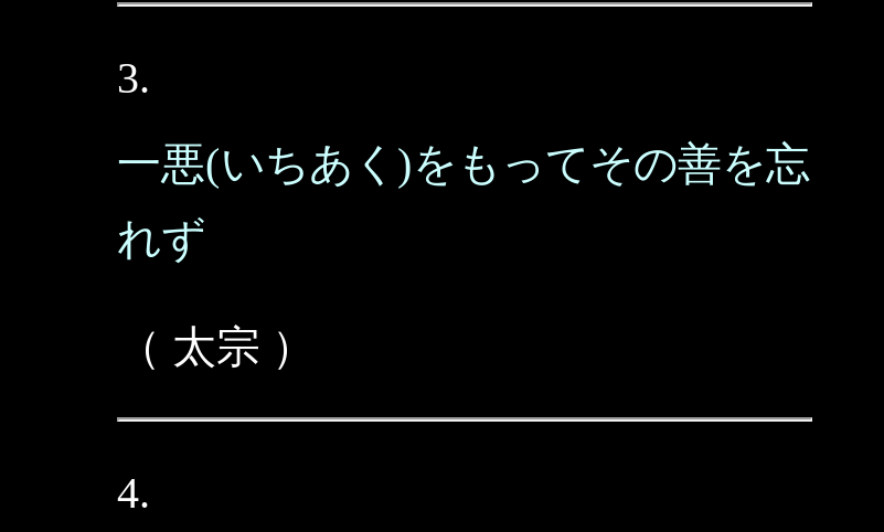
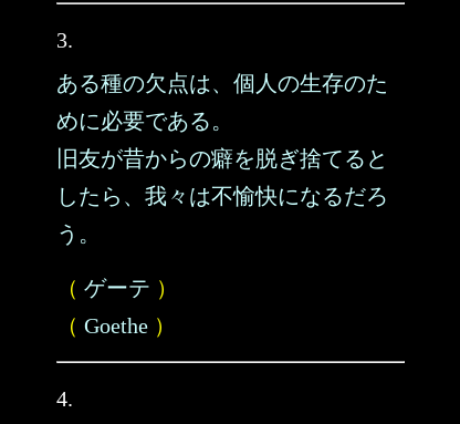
- 一悪(いちあく)をもってその善を忘
- れず
- （ 太宗 ）
+ ある種の欠点は、個人の生存のた
+ めに必要である。
+ 旧友が昔からの癖を脱ぎ捨てると
+ したら、我々は不愉快になるだろ
+ う。
+ （ゲーテ）
+ （Goethe）
